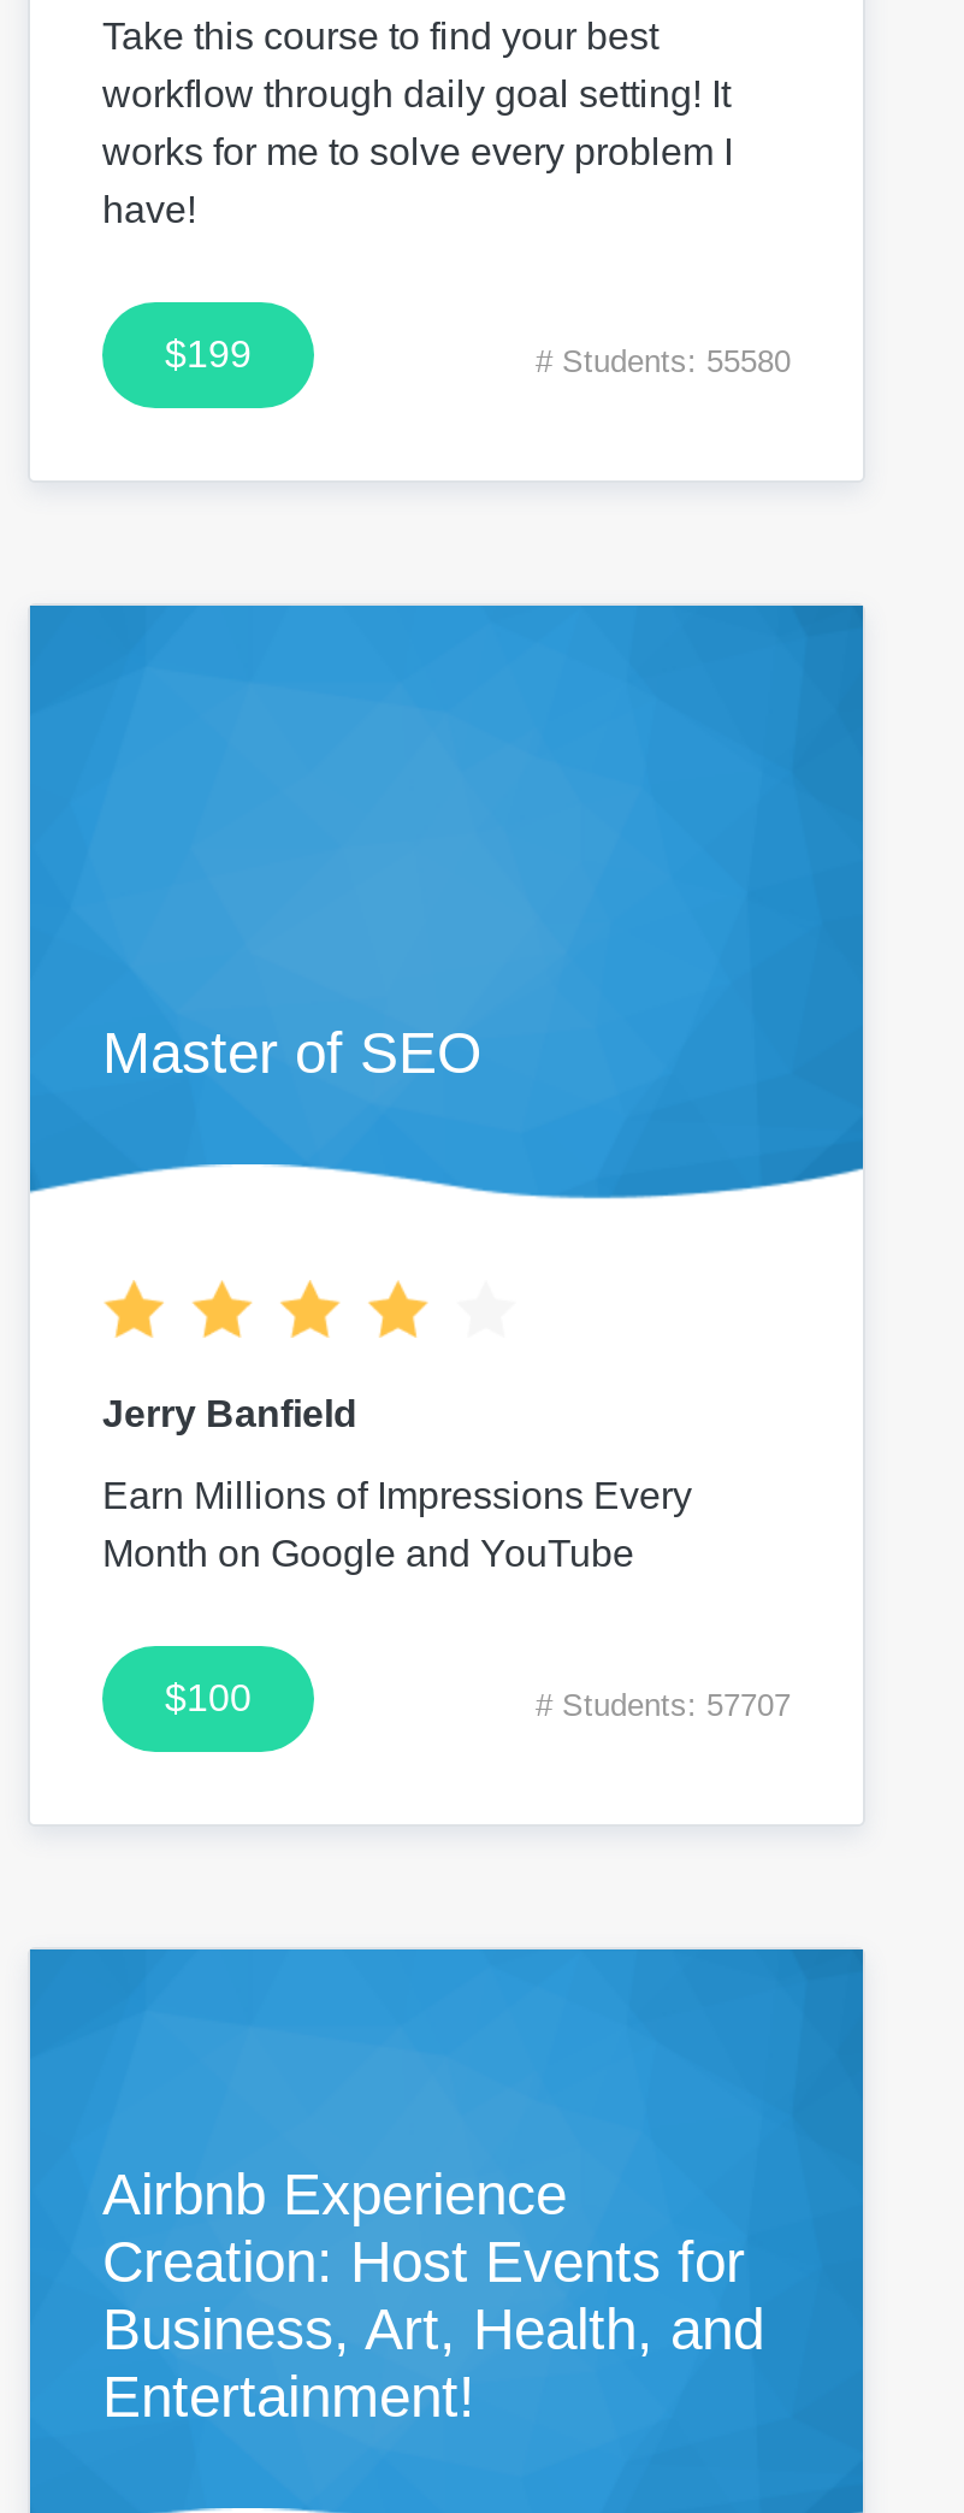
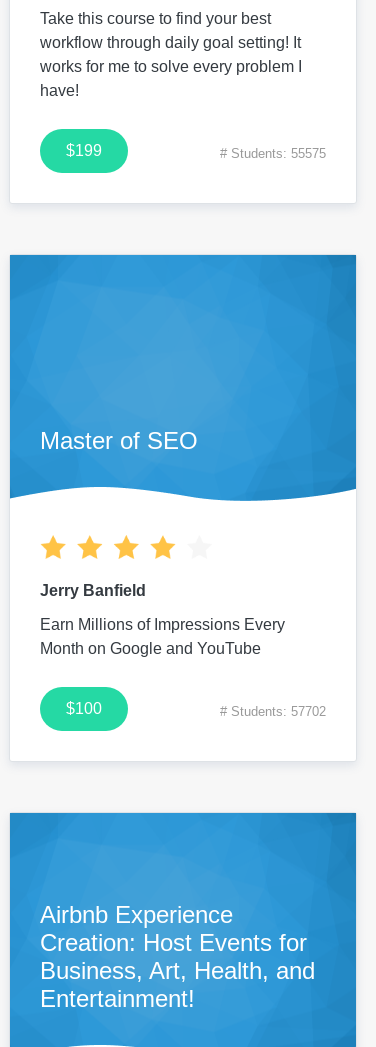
- # Students: 55580
+ # Students: 55575

- # Students: 57707
+ # Students: 57702
